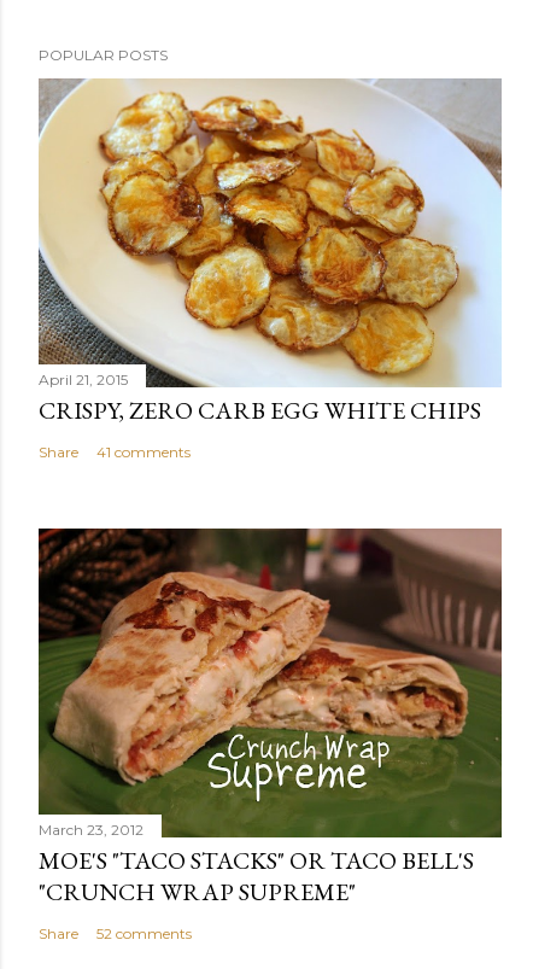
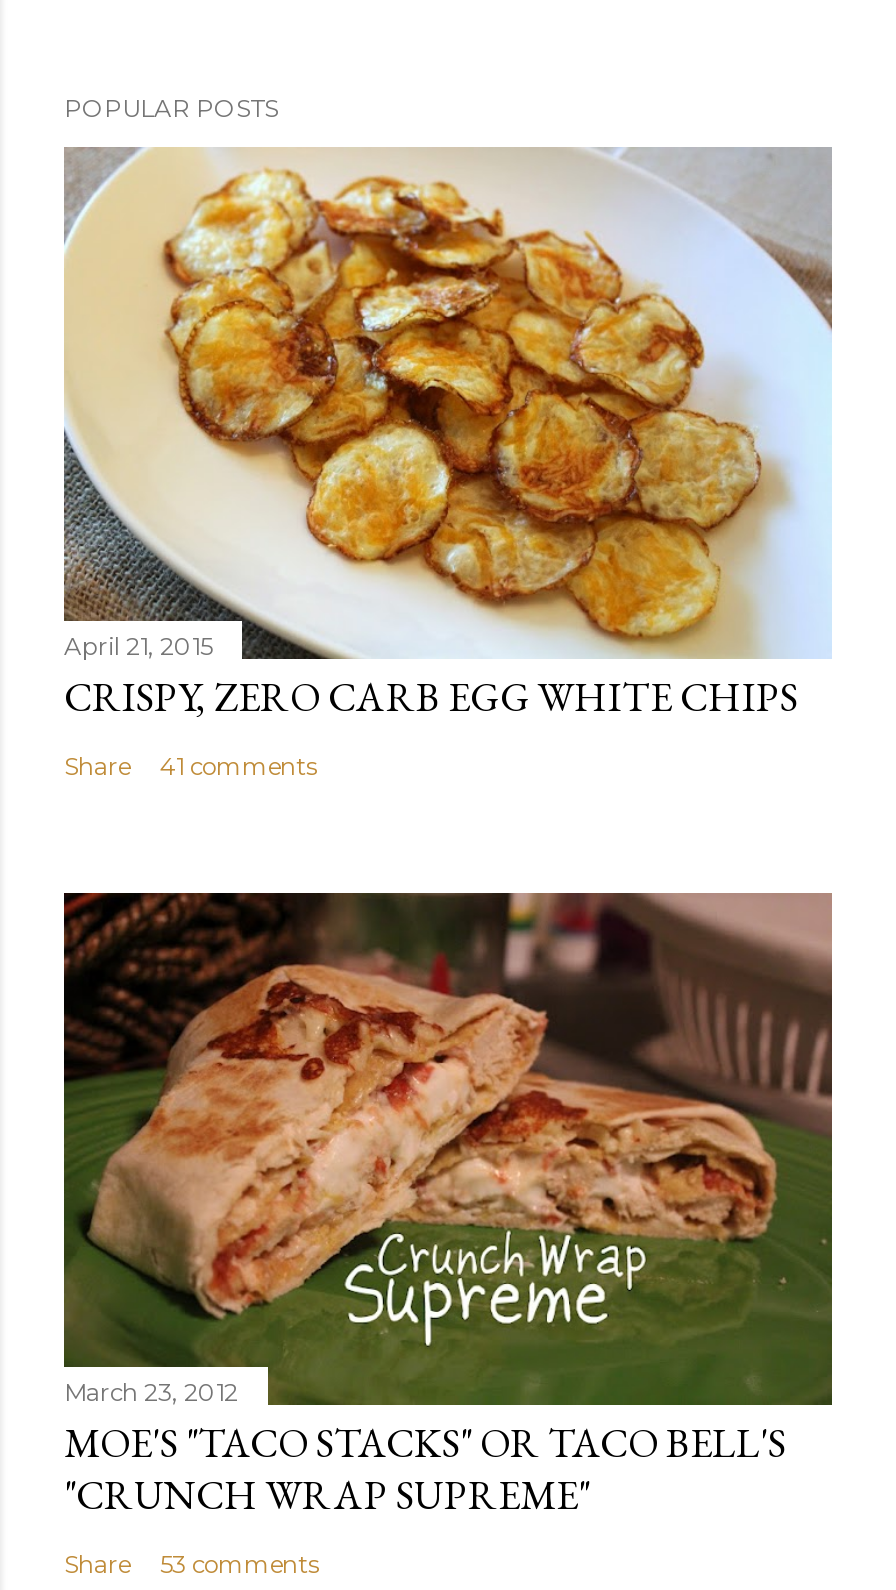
- Share 52 comments
+ Share 53 comments
